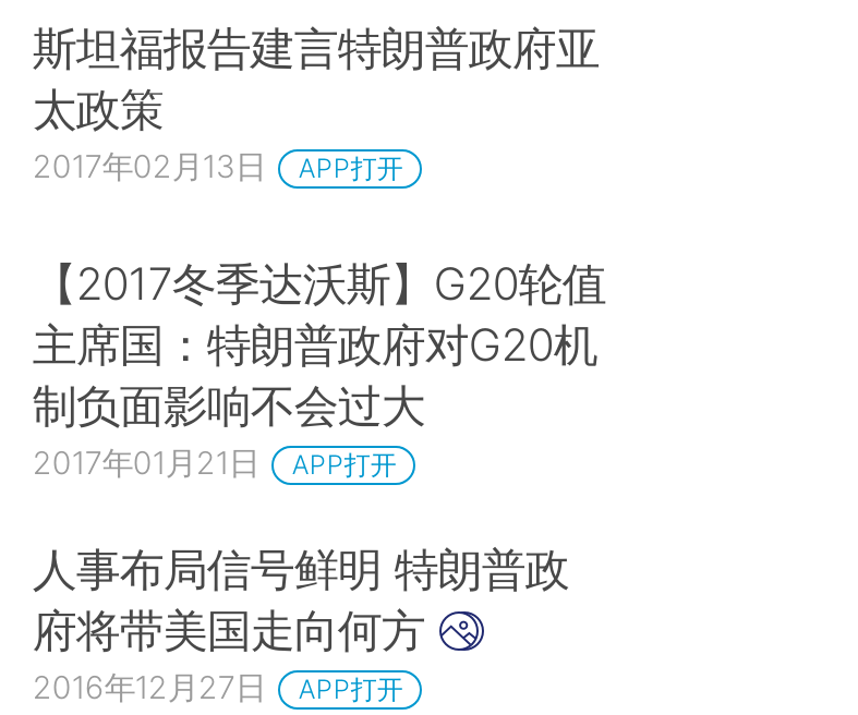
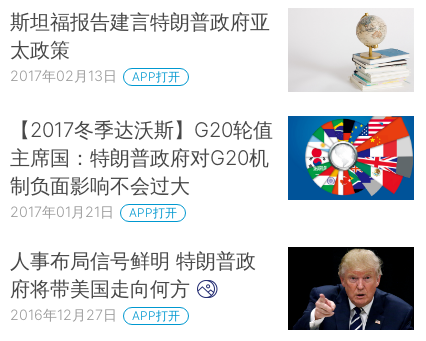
+ [image]

+ [image]

+ [image]
